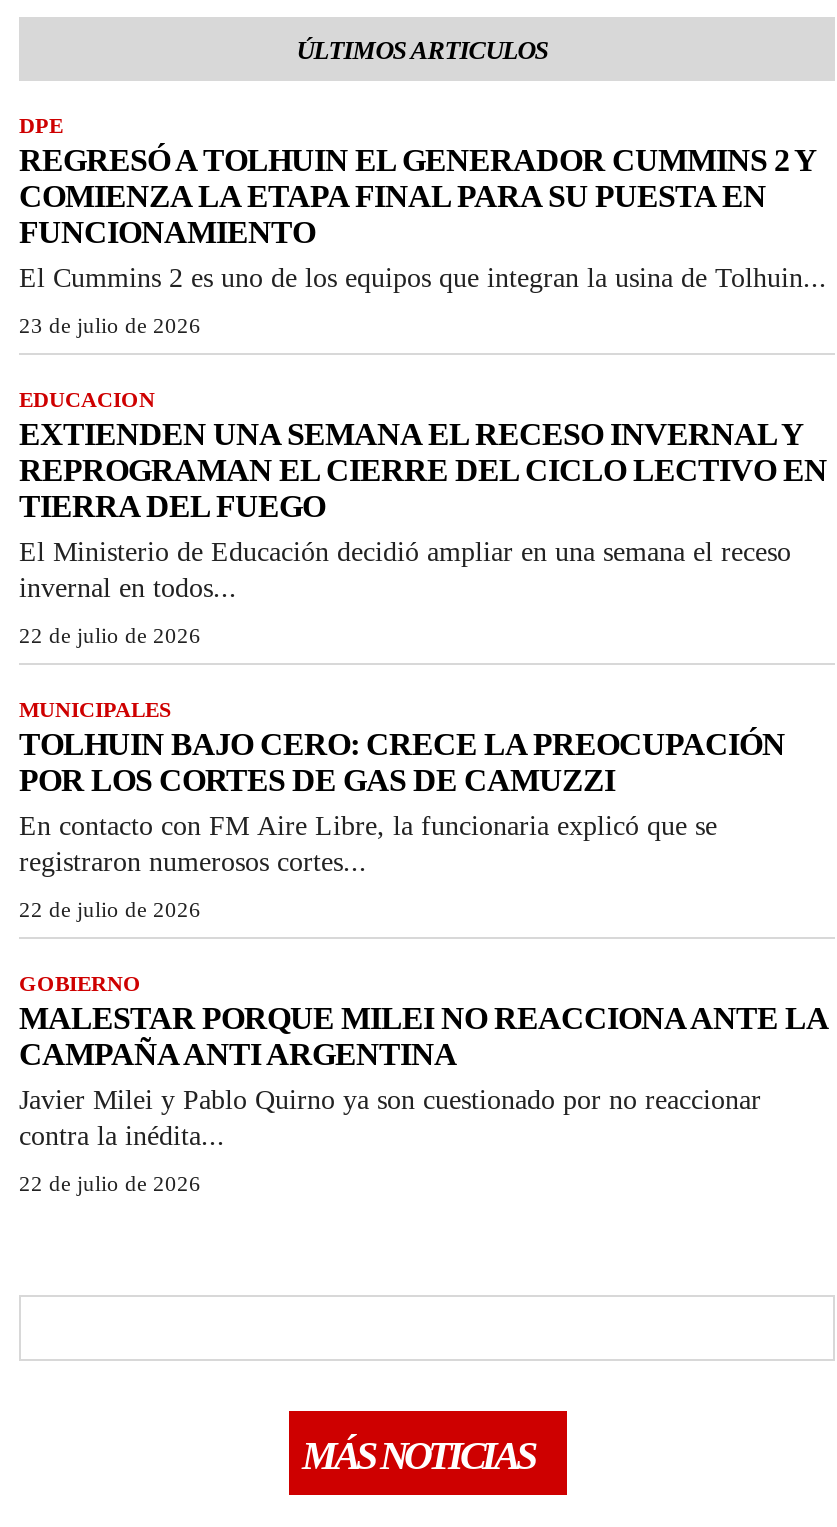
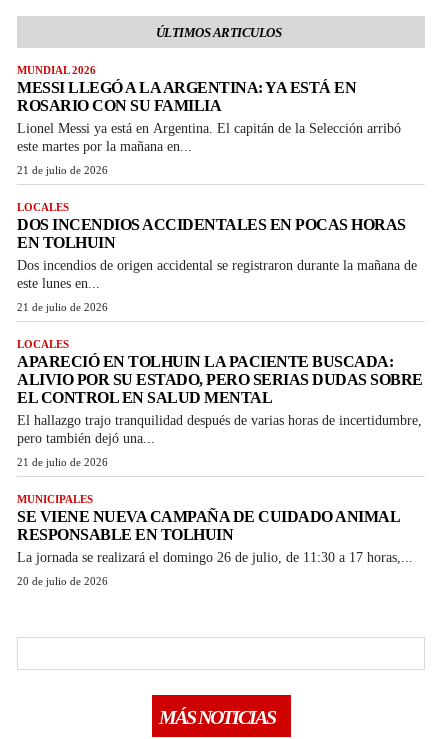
- DPE
- REGRESÓ A TOLHUIN EL GENERADOR CUMMINS 2 Y
- COMIENZA LA ETAPA FINAL PARA SU PUESTA EN
- FUNCIONAMIENTO
- El Cummins 2 es uno de los equipos que integran la usina de Tolhuin...
- 23 de julio de 2026
- EDUCACION
- EXTIENDEN UNA SEMANA EL RECESO INVERNAL Y
- REPROGRAMAN EL CIERRE DEL CICLO LECTIVO EN
- TIERRA DEL FUEGO
- El Ministerio de Educación decidió ampliar en una semana el receso
- invernal en todos...
- 22 de julio de 2026
+ MUNDIAL 2026
+ MESSI LLEGÓ A LA ARGENTINA: YA ESTÁ EN
+ ROSARIO CON SU FAMILIA
+ Lionel Messi ya está en Argentina. El capitán de la Selección arribó
+ este martes por la mañana en...
+ 21 de julio de 2026
+ LOCALES
+ DOS INCENDIOS ACCIDENTALES EN POCAS HORAS
+ EN TOLHUIN
+ Dos incendios de origen accidental se registraron durante la mañana de
+ este lunes en...
+ 21 de julio de 2026
+ LOCALES
+ APARECIÓ EN TOLHUIN LA PACIENTE BUSCADA:
+ ALIVIO POR SU ESTADO, PERO SERIAS DUDAS SOBRE
+ EL CONTROL EN SALUD MENTAL
+ El hallazgo trajo tranquilidad después de varias horas de incertidumbre,
+ pero también dejó una...
+ 21 de julio de 2026

moved down: MUNICIPALES

- TOLHUIN BAJO CERO: CRECE LA PREOCUPACIÓN
- POR LOS CORTES DE GAS DE CAMUZZI
- En contacto con FM Aire Libre, la funcionaria explicó que se
- registraron numerosos cortes...
- 22 de julio de 2026
- GOBIERNO
- MALESTAR PORQUE MILEI NO REACCIONA ANTE LA
- CAMPAÑA ANTI ARGENTINA
- Javier Milei y Pablo Quirno ya son cuestionado por no reaccionar
- contra la inédita...
- 22 de julio de 2026
+ SE VIENE NUEVA CAMPAÑA DE CUIDADO ANIMAL
+ RESPONSABLE EN TOLHUIN
+ La jornada se realizará el domingo 26 de julio, de 11:30 a 17 horas,...
+ 20 de julio de 2026
